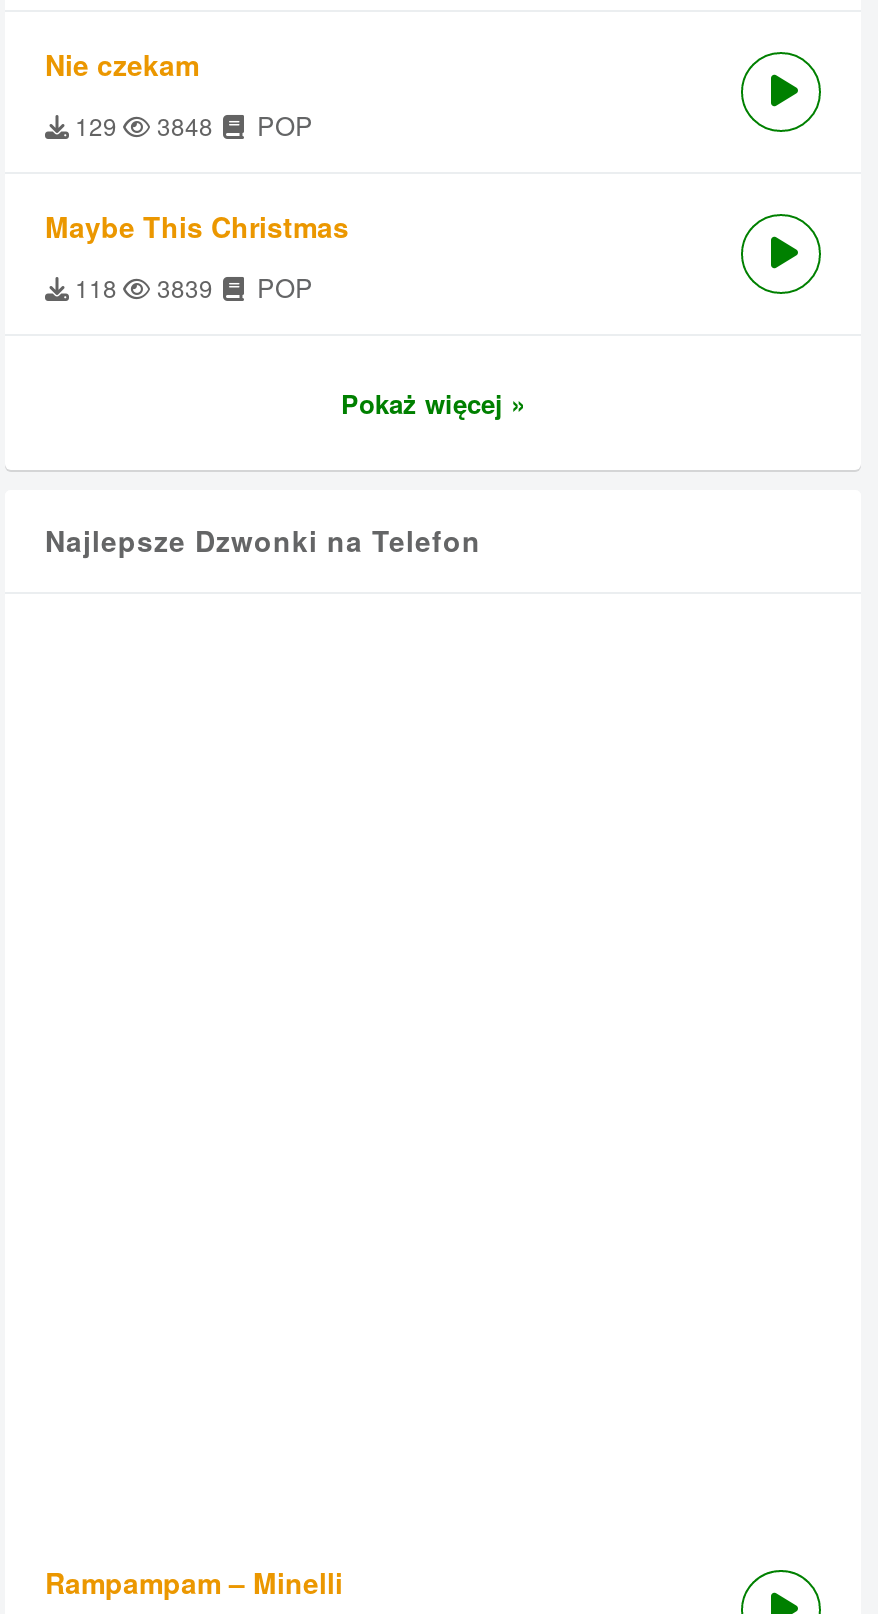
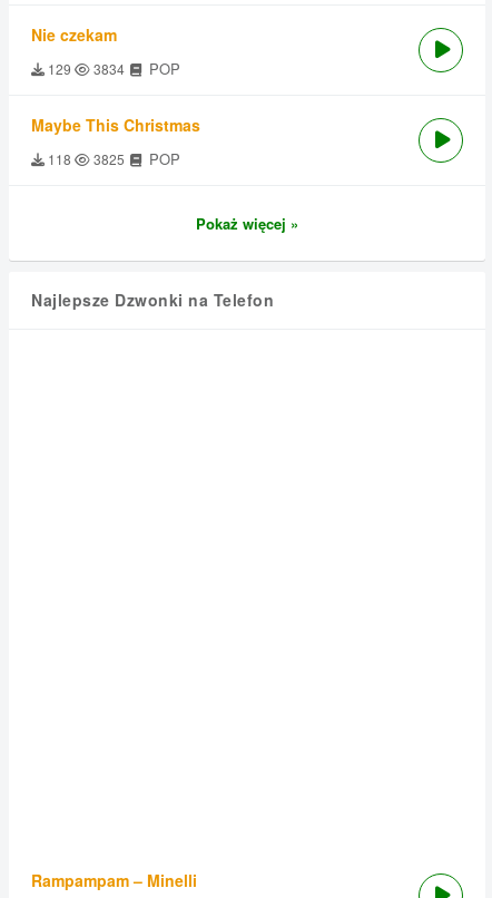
- 129 3848 POP
+ 129 3834 POP

- 118 3839 POP
+ 118 3825 POP
